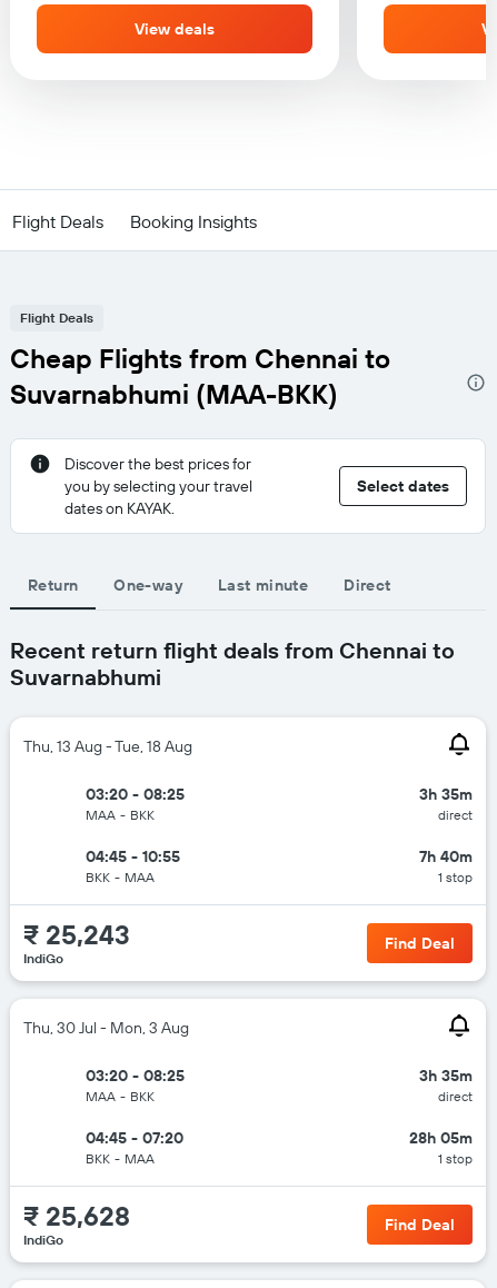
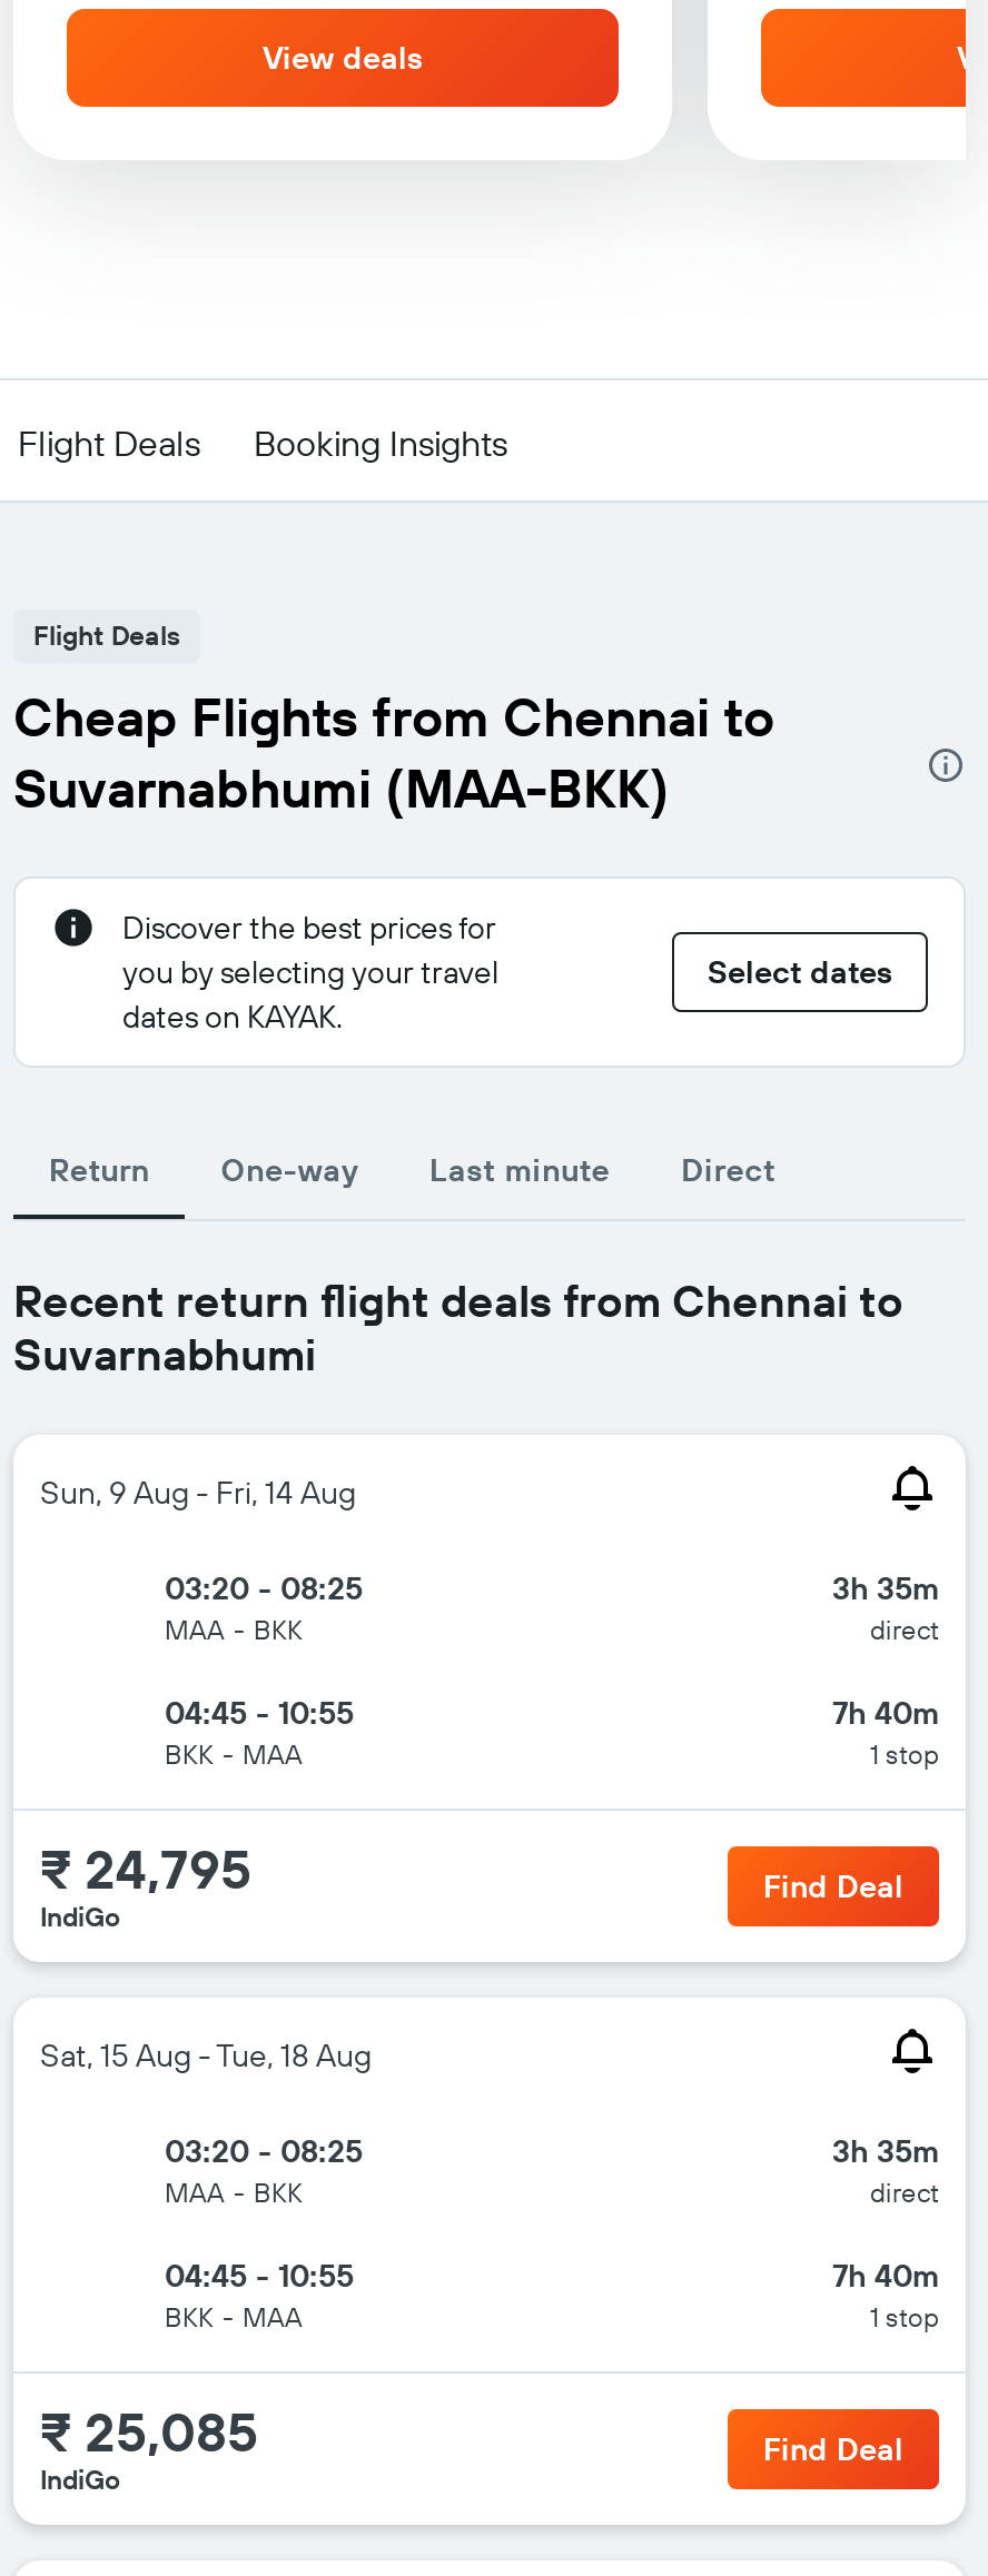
- Thu, 13 Aug - Tue, 18 Aug
+ Sun, 9 Aug - Fri, 14 Aug

- ₹ 25,243
+ ₹ 24,795

- Thu, 30 Jul - Mon, 3 Aug
+ Sat, 15 Aug - Tue, 18 Aug

- 04:45 - 07:20
+ 04:45 - 10:55

- 28h 05m
+ 7h 40m

- ₹ 25,628
+ ₹ 25,085
